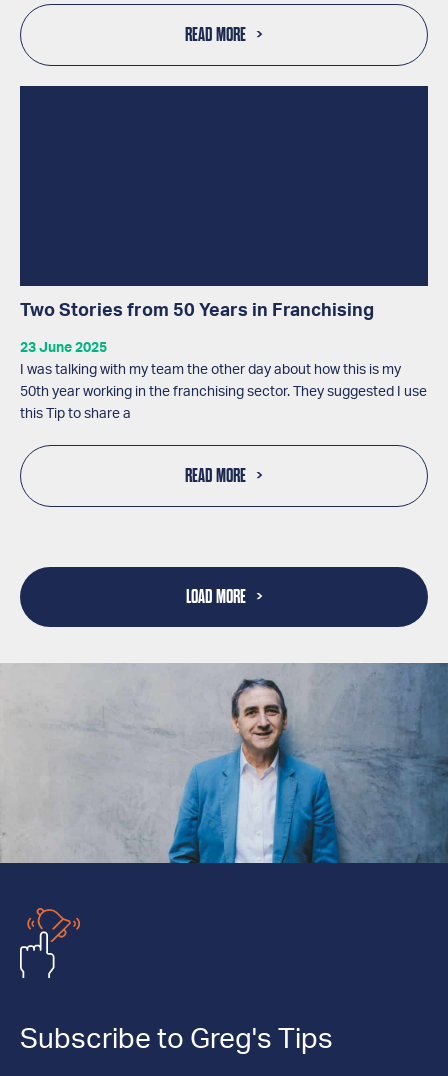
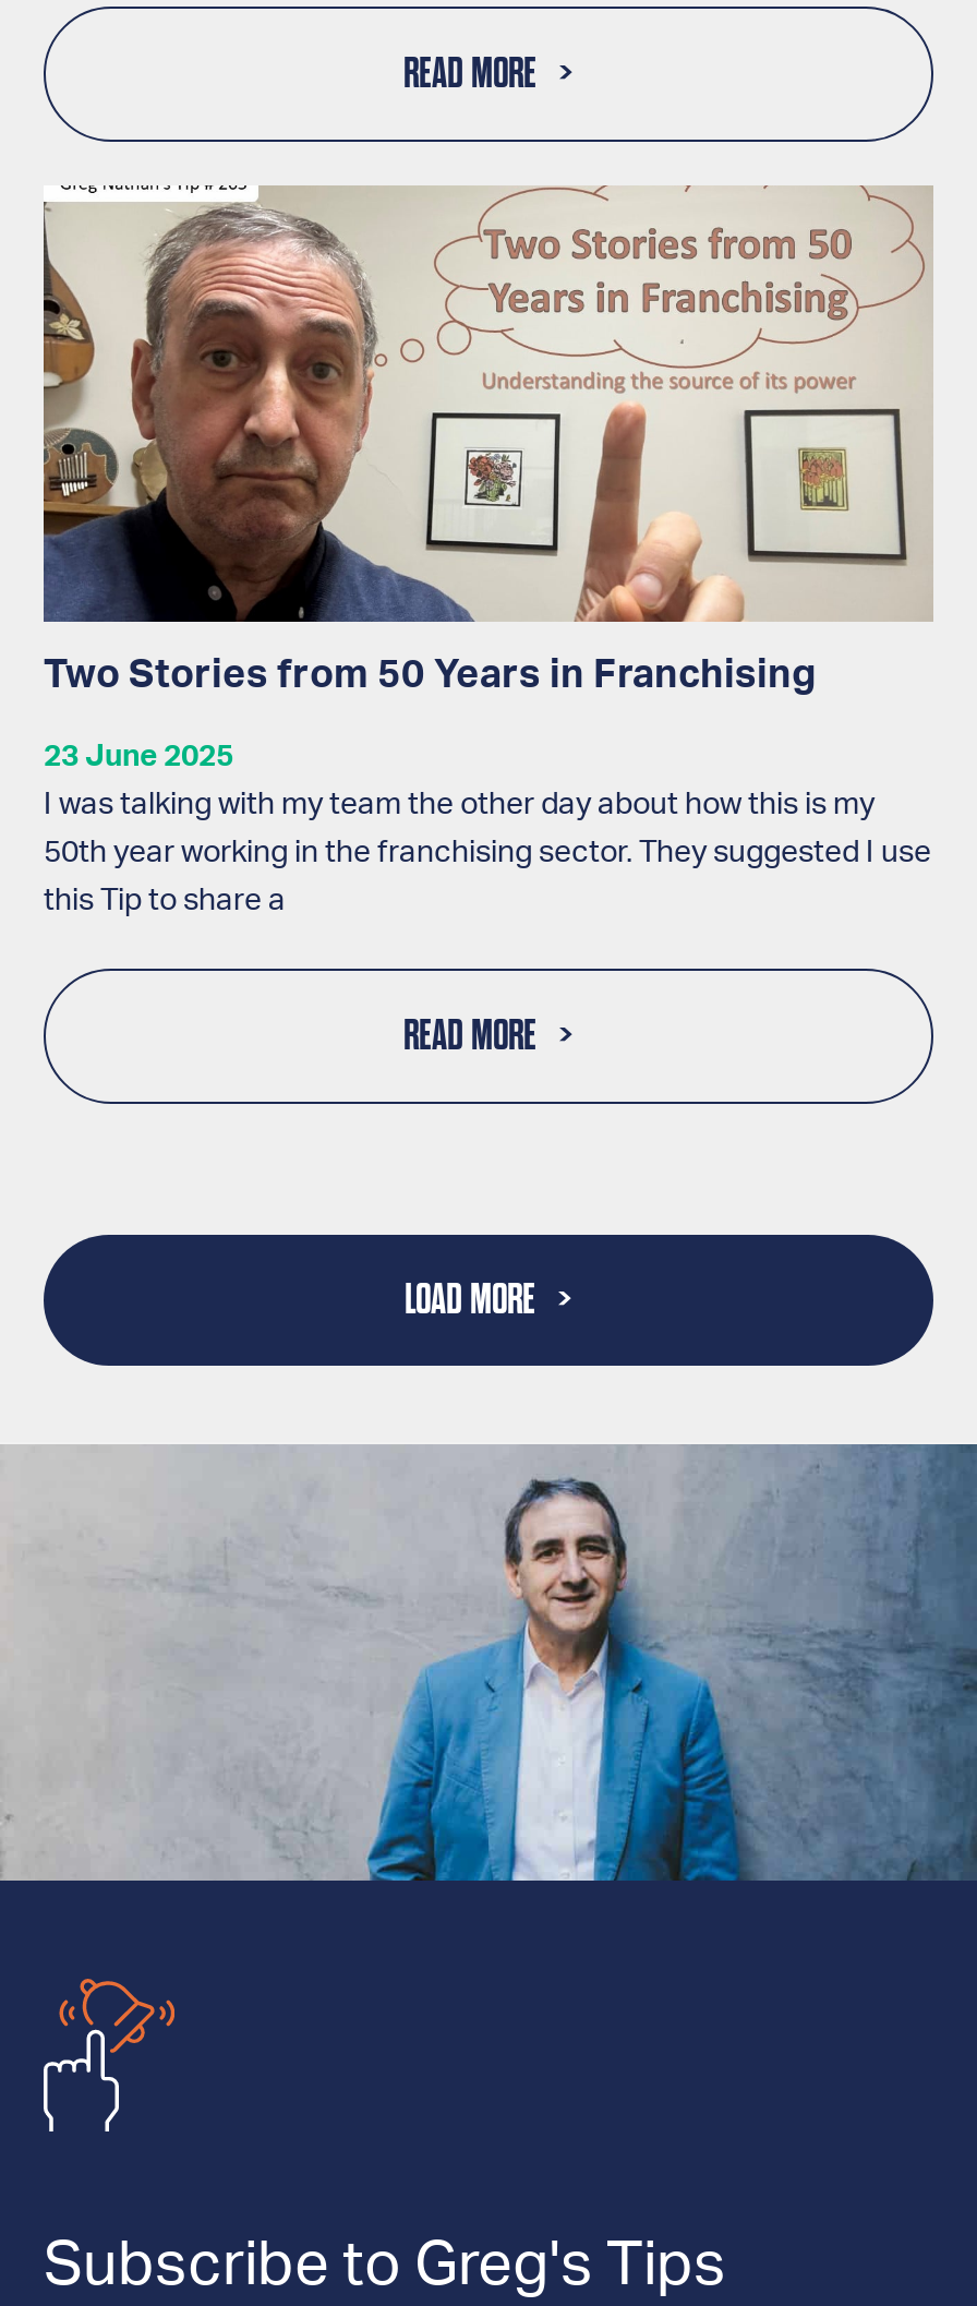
+ [image]
